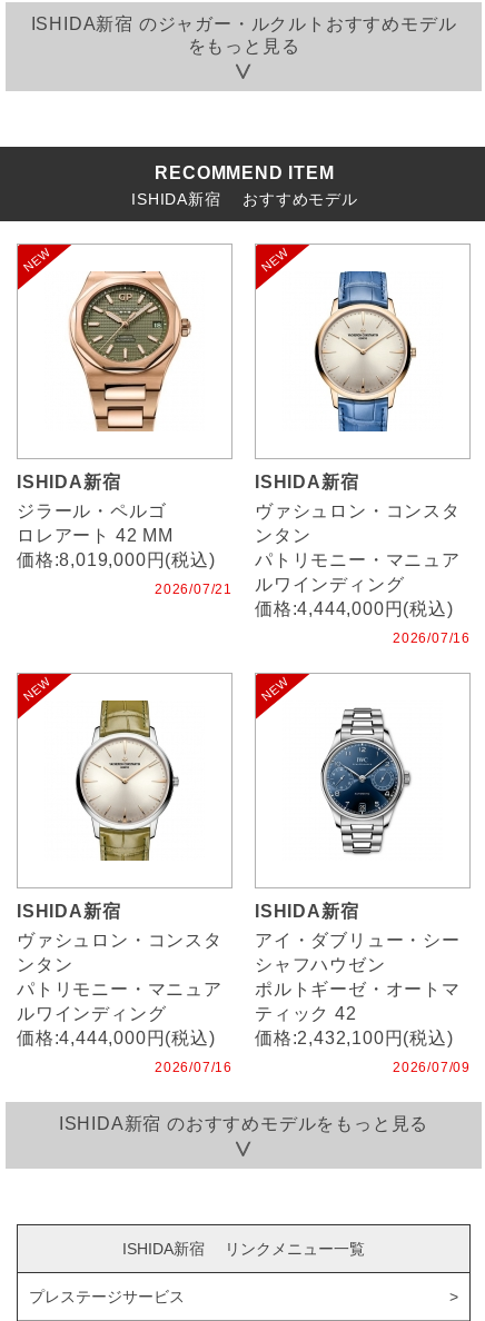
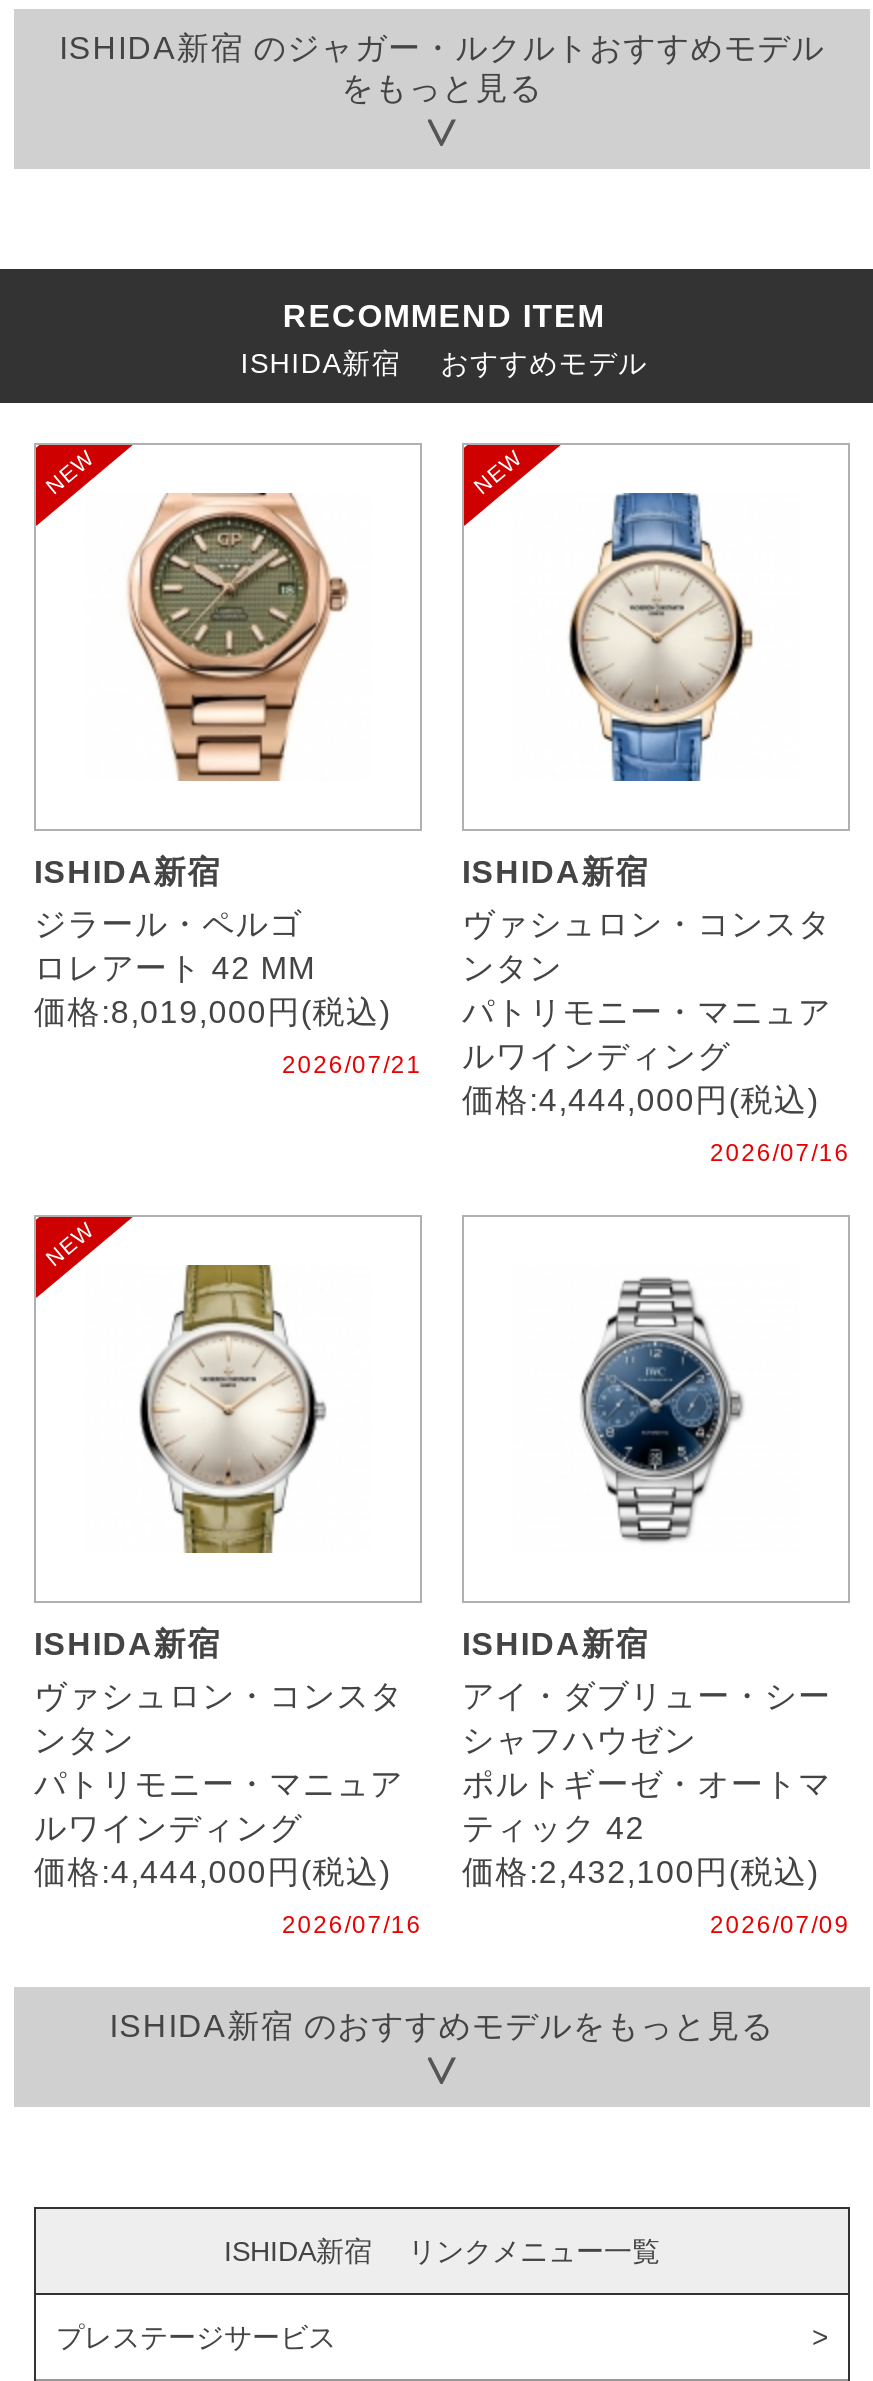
- [image]
